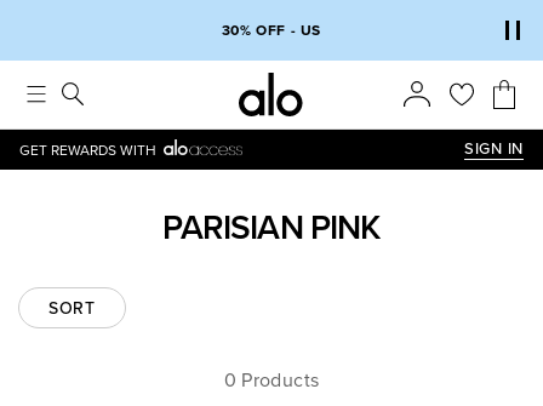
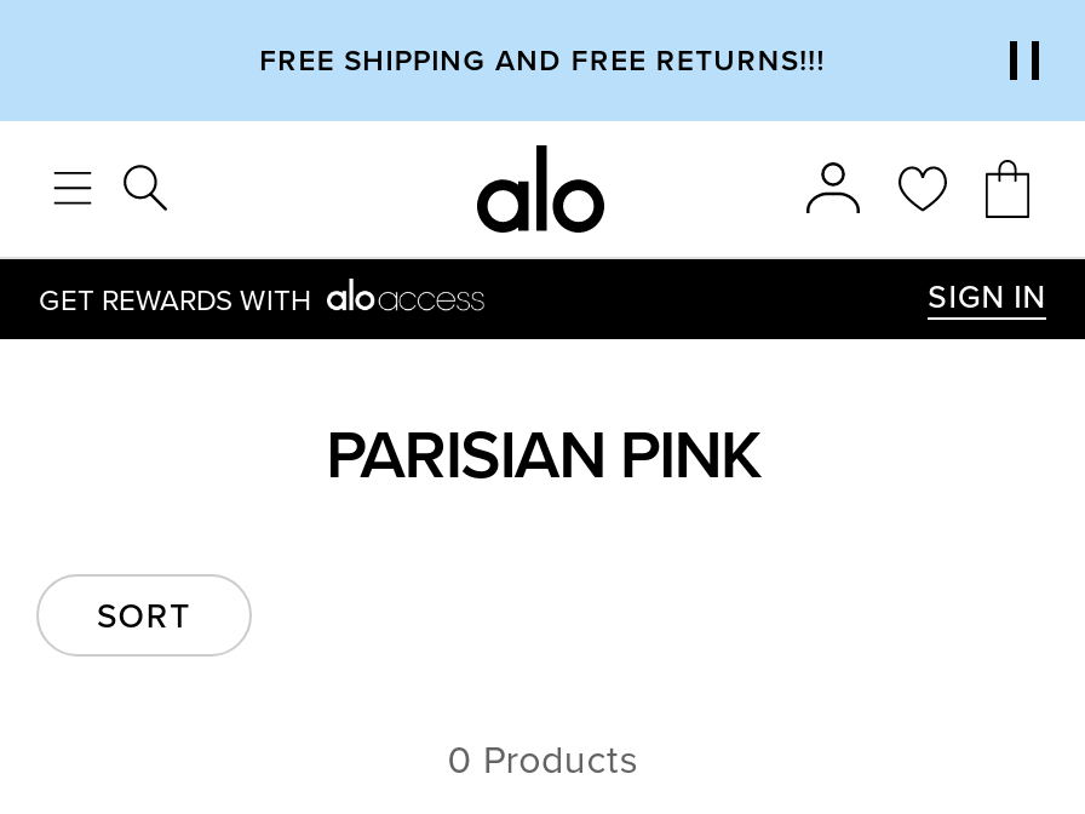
- 30% OFF - US
+ FREE SHIPPING AND FREE RETURNS!!!
